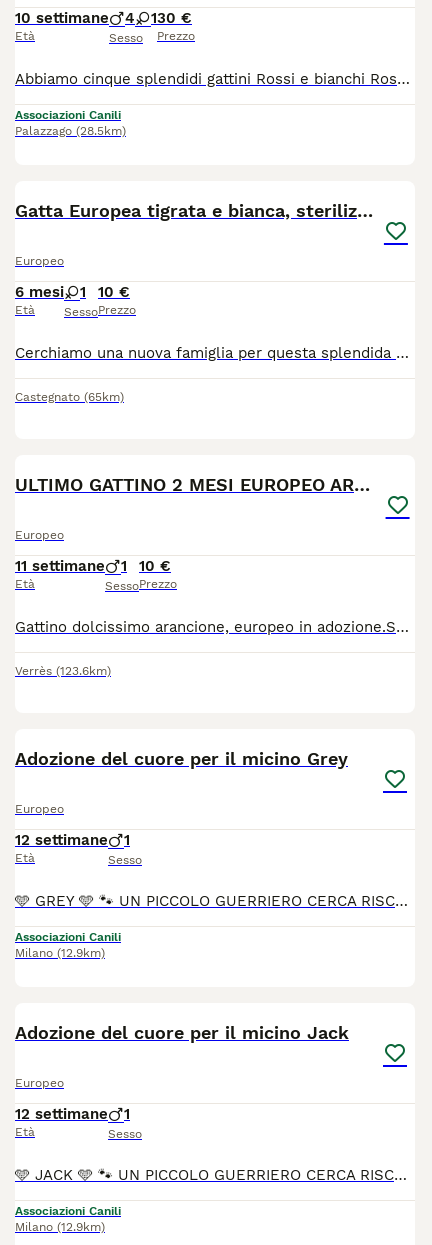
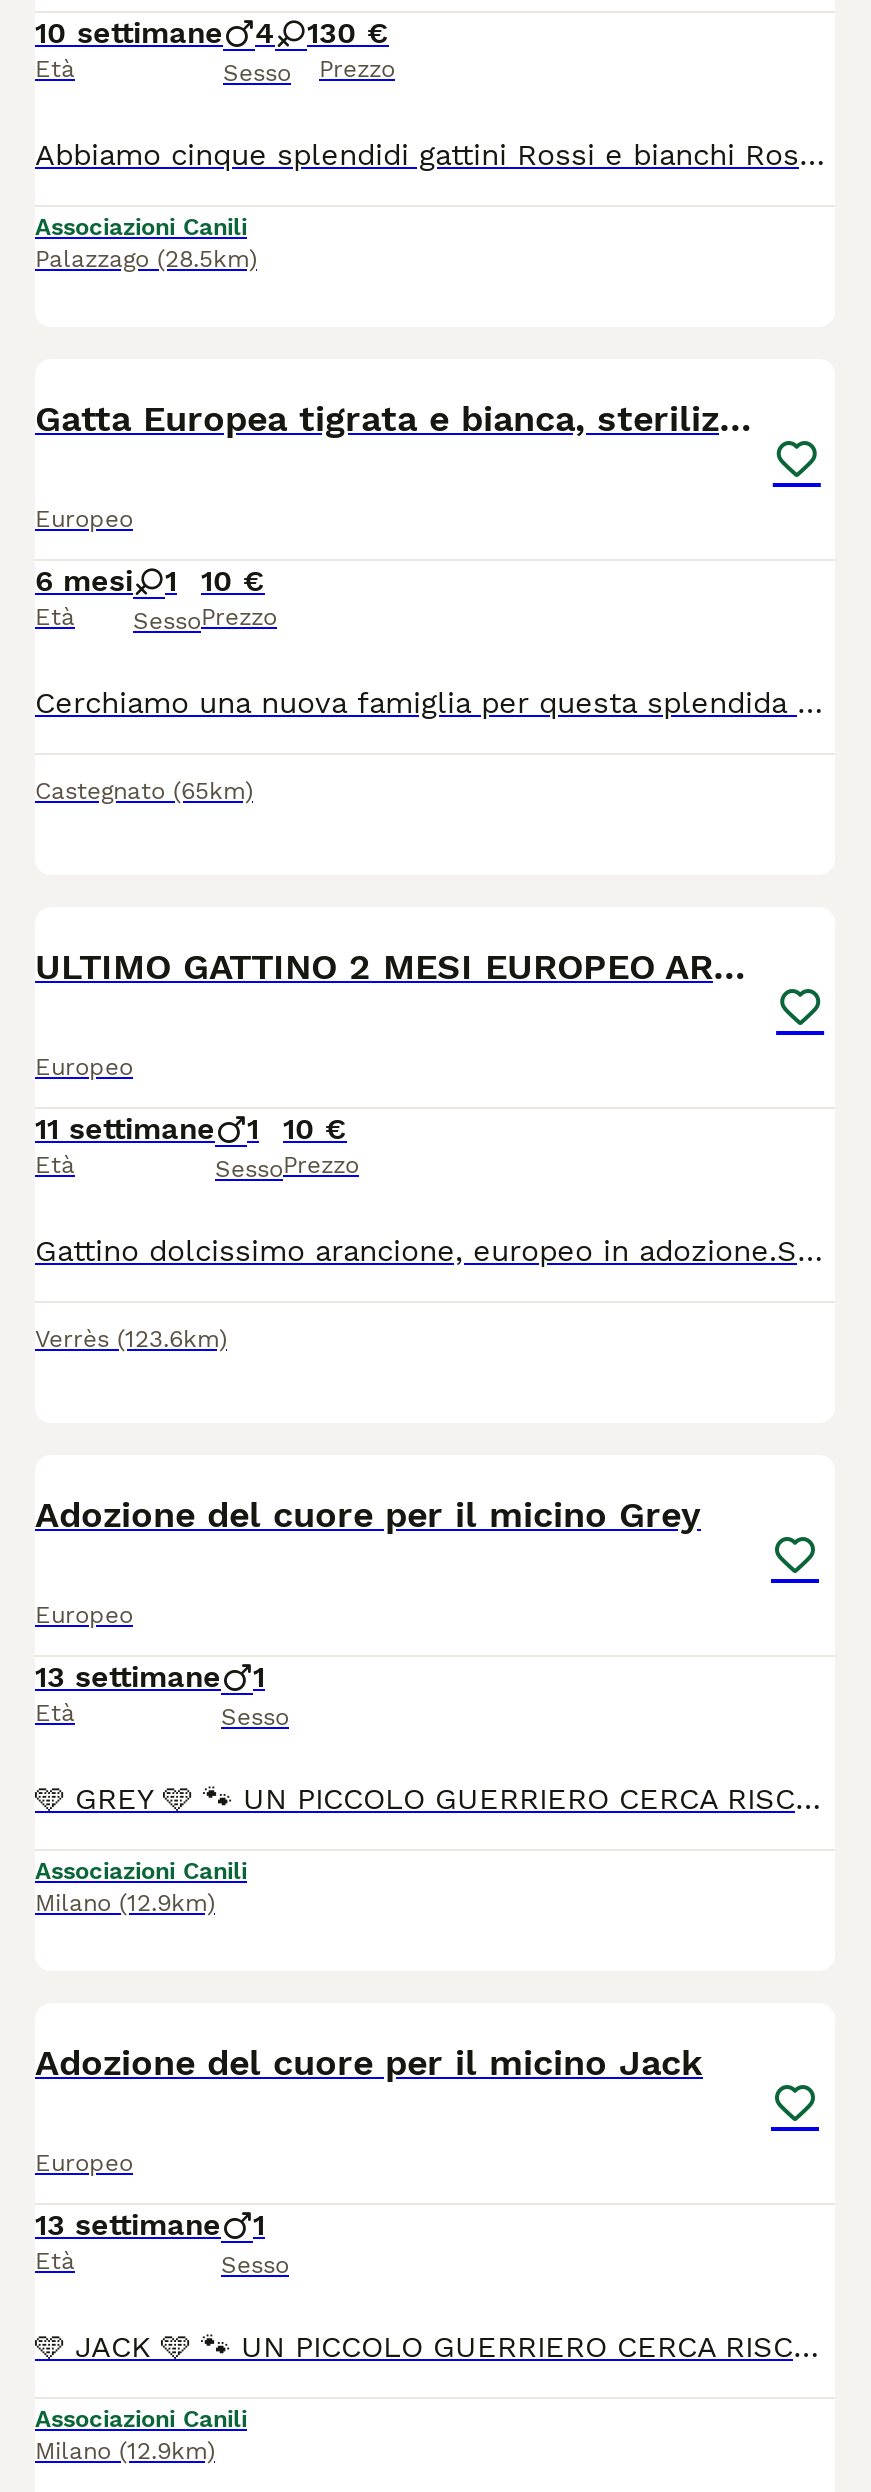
- 12 settimane 1
+ 13 settimane 1

- 12 settimane 1
+ 13 settimane 1
